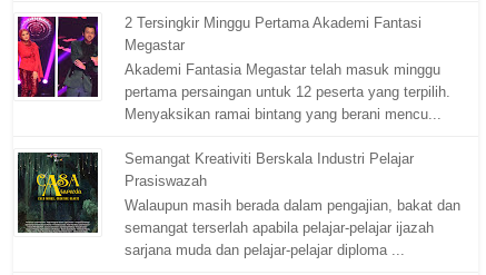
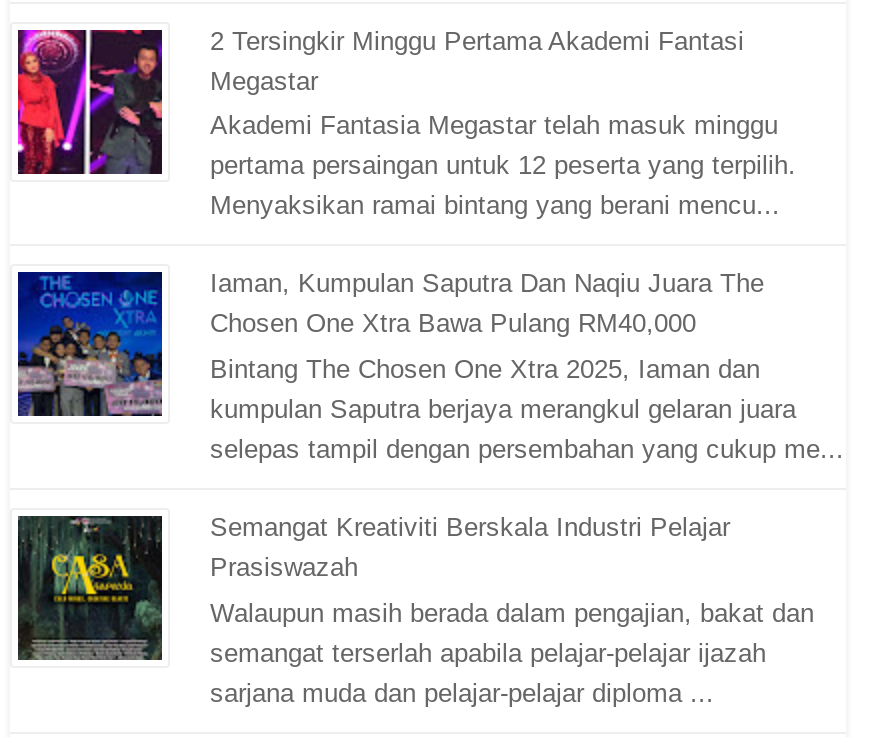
+ [image]
+ Iaman, Kumpulan Saputra Dan Naqiu Juara The
+ Chosen One Xtra Bawa Pulang RM40,000
+ Bintang The Chosen One Xtra 2025, Iaman dan
+ kumpulan Saputra berjaya merangkul gelaran juara
+ selepas tampil dengan persembahan yang cukup me...
